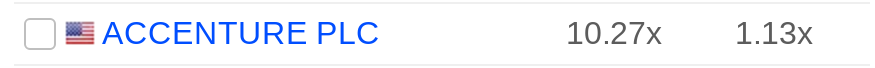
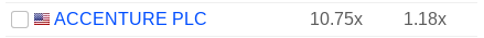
- 10.27x
- 1.13x
+ 10.75x
+ 1.18x
